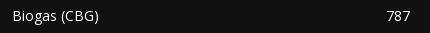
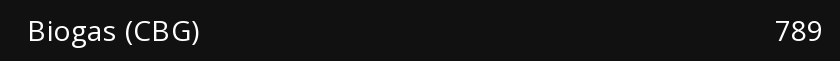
- 787
+ 789
